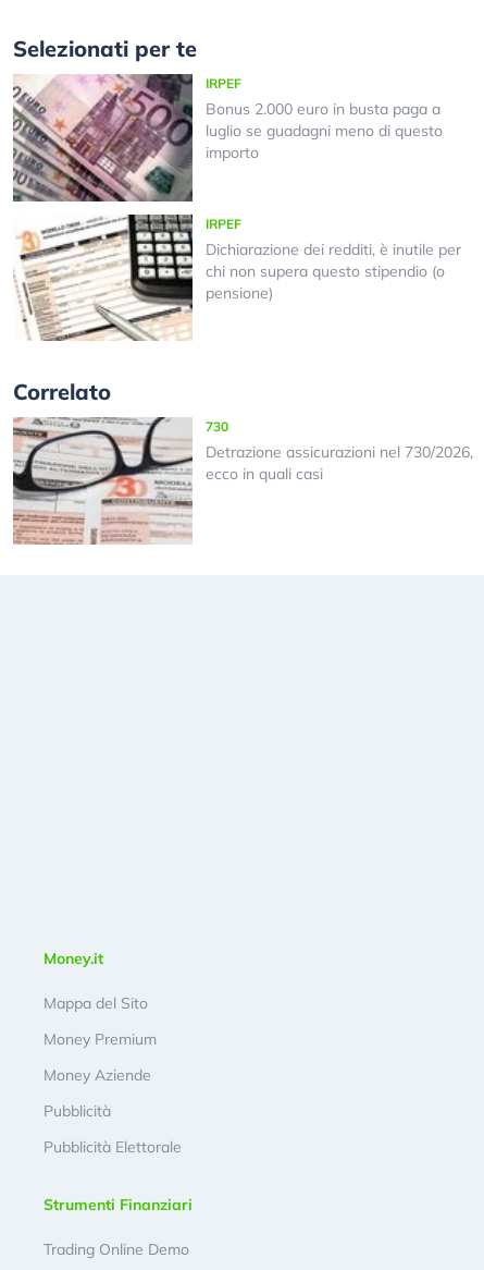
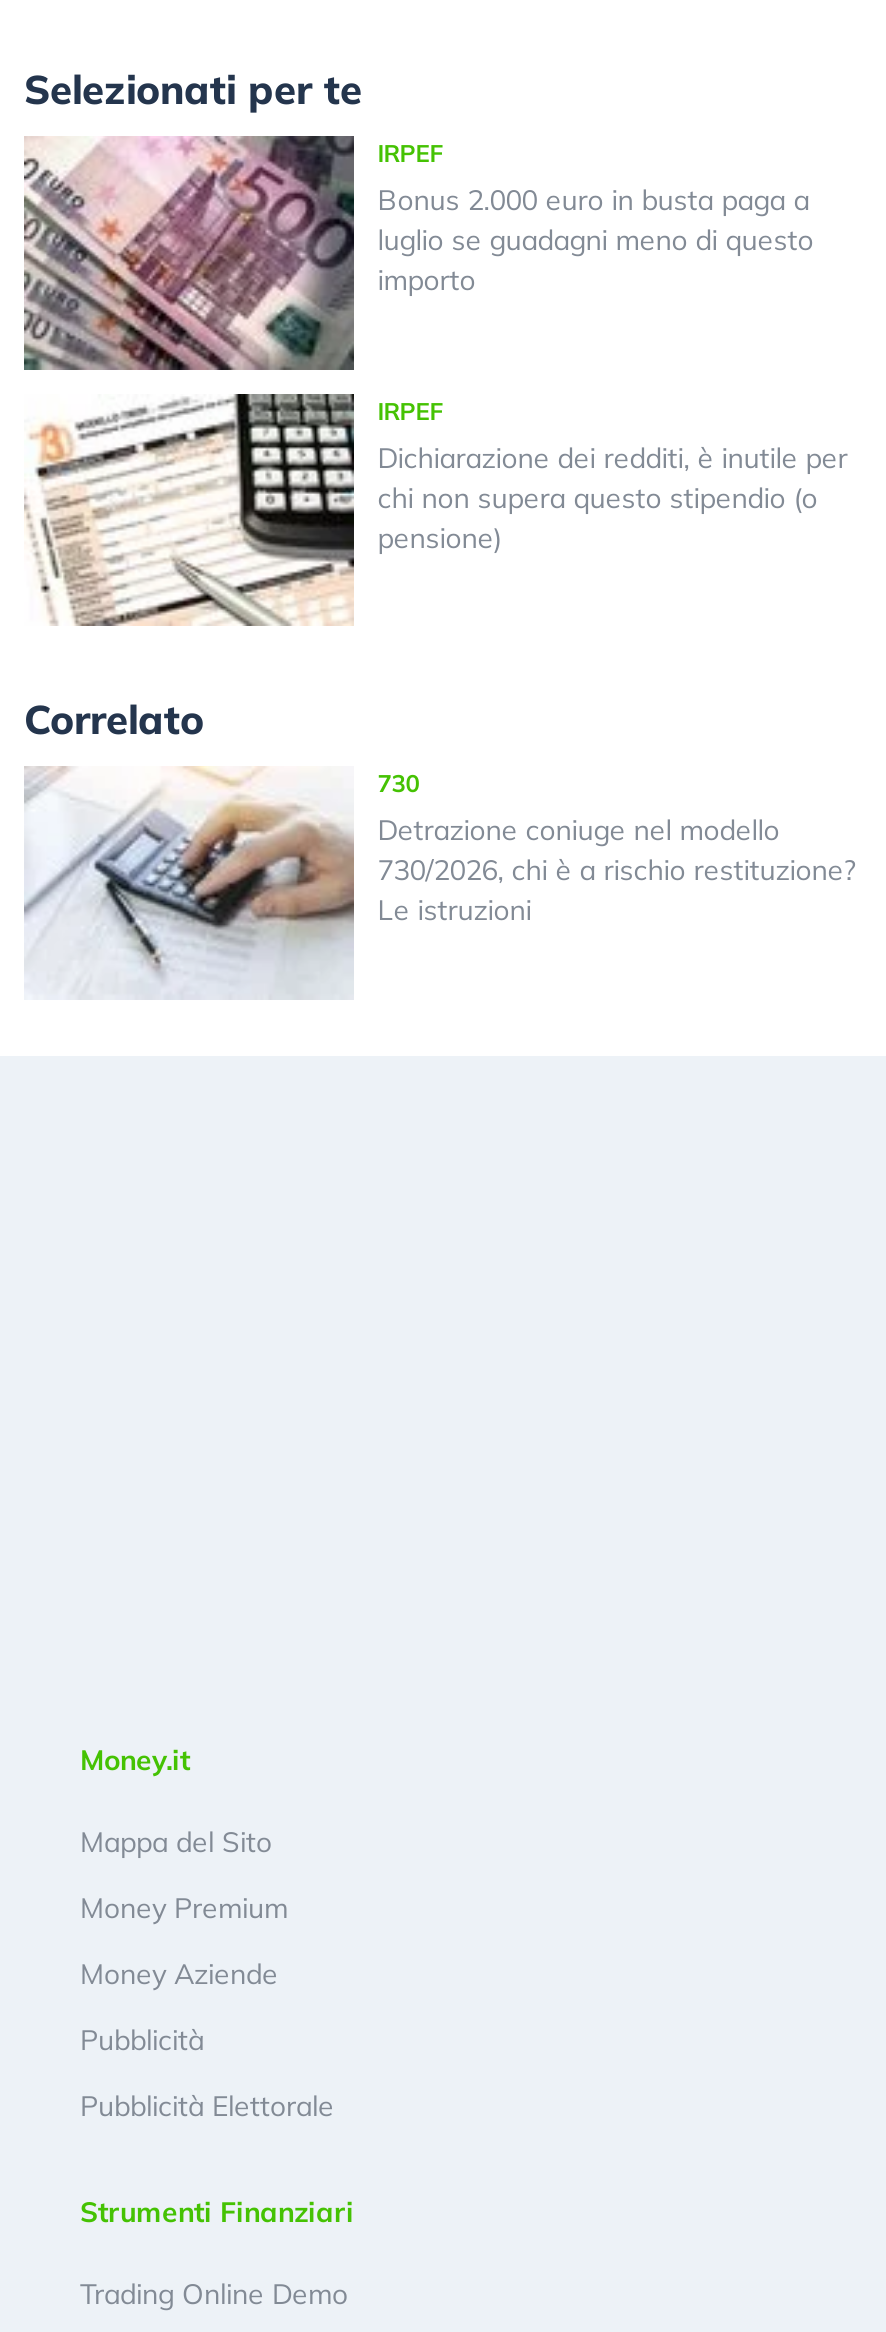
- [image]
- Detrazione assicurazioni nel 730/2026,
- ecco in quali casi
+ [image]
+ Detrazione coniuge nel modello
+ 730/2026, chi è a rischio restituzione?
+ Le istruzioni
